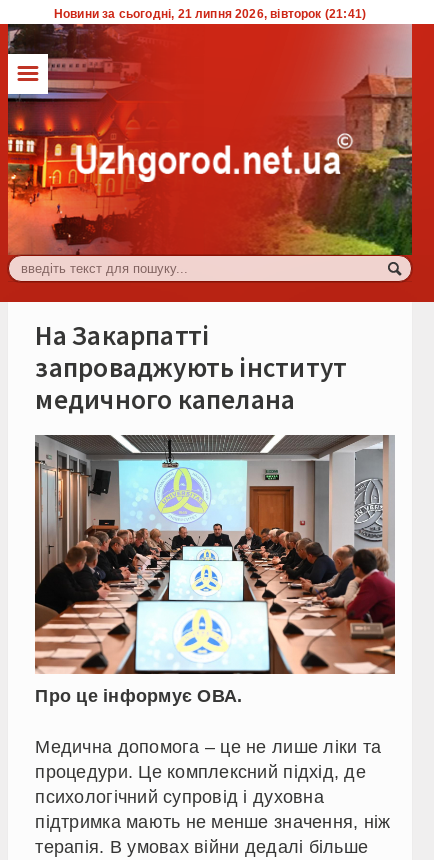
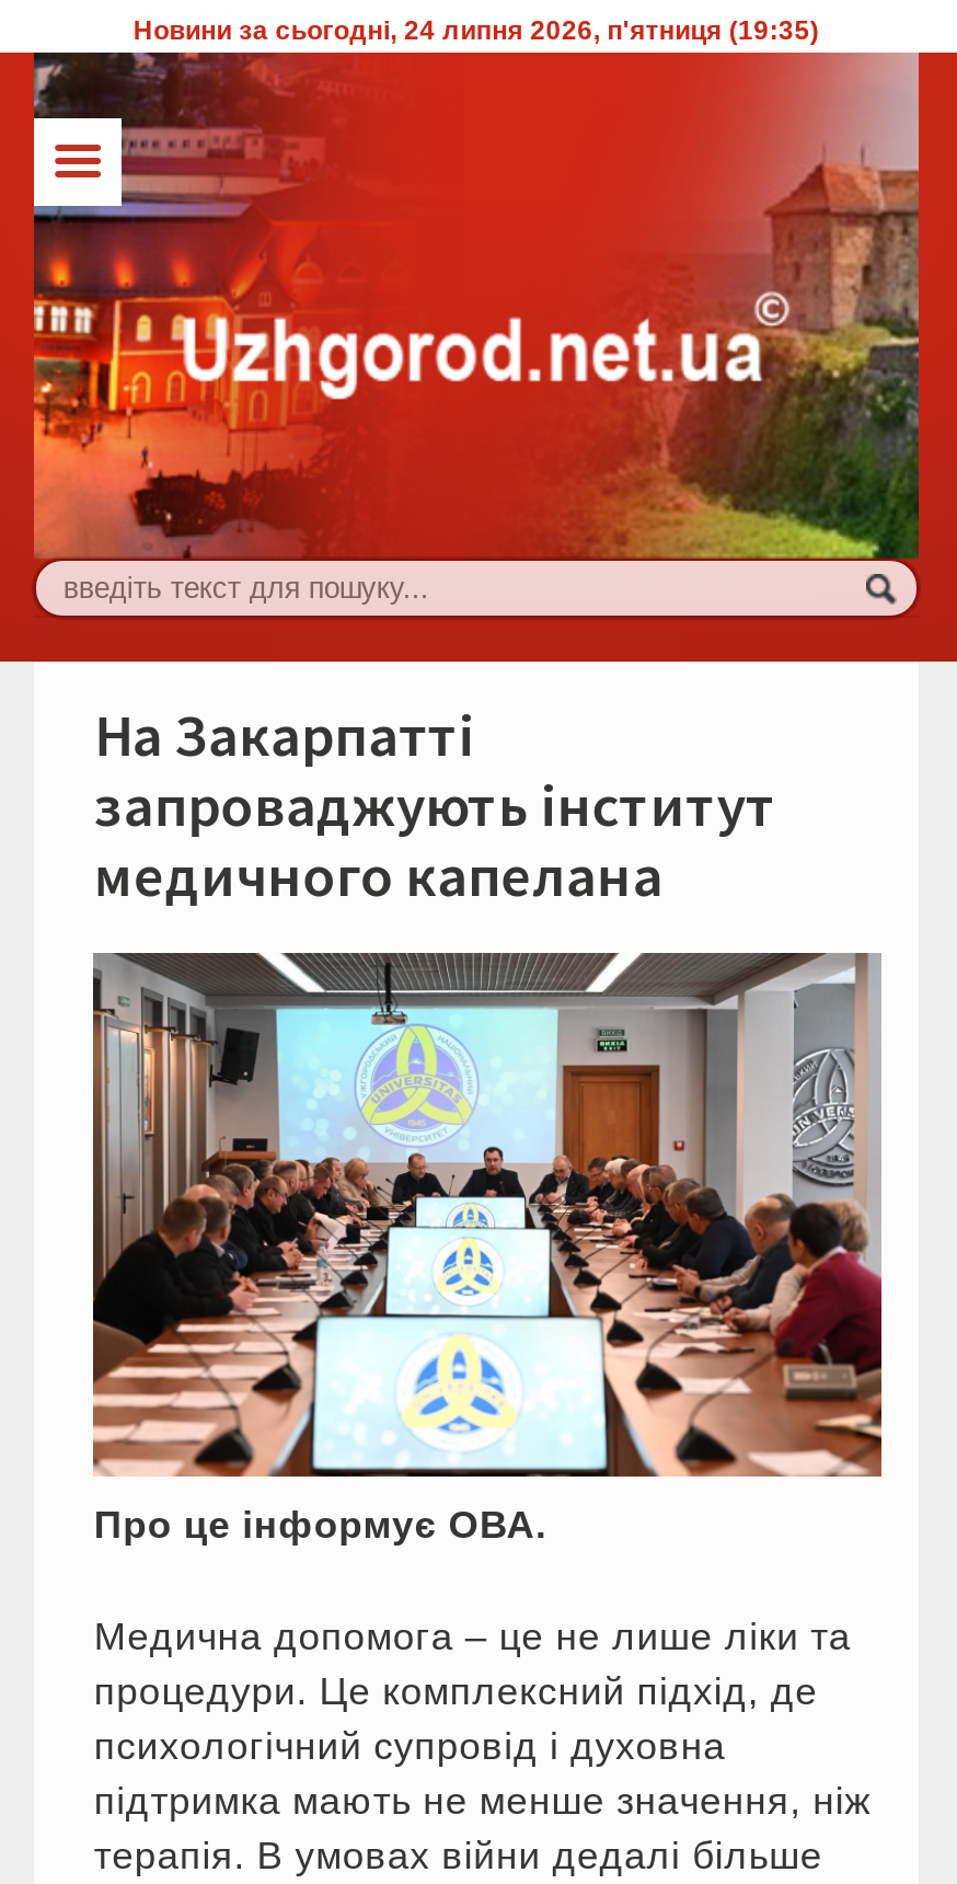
- Новини за сьогодні, 21 липня 2026, вівторок (21:41)
+ Новини за сьогодні, 24 липня 2026, п'ятниця (19:35)
